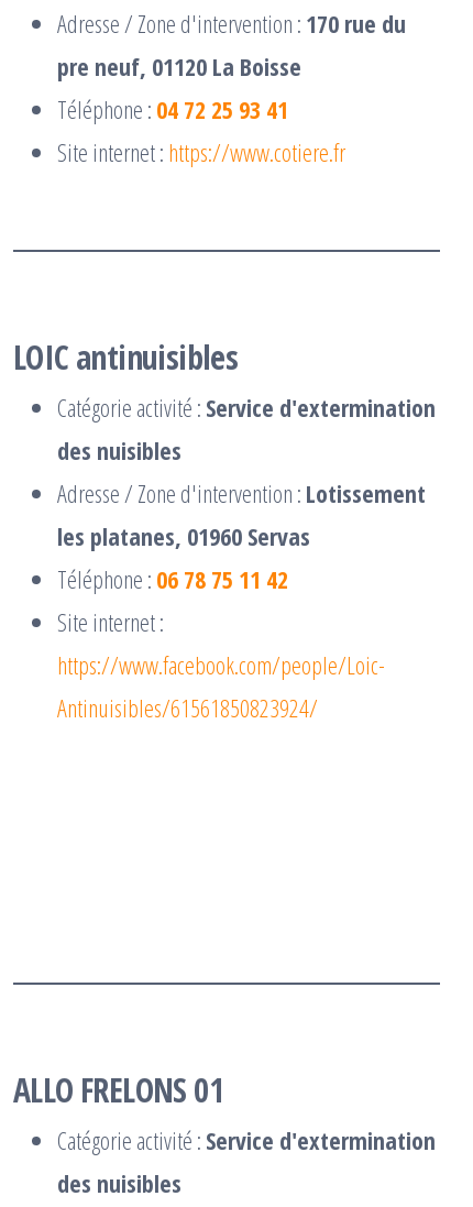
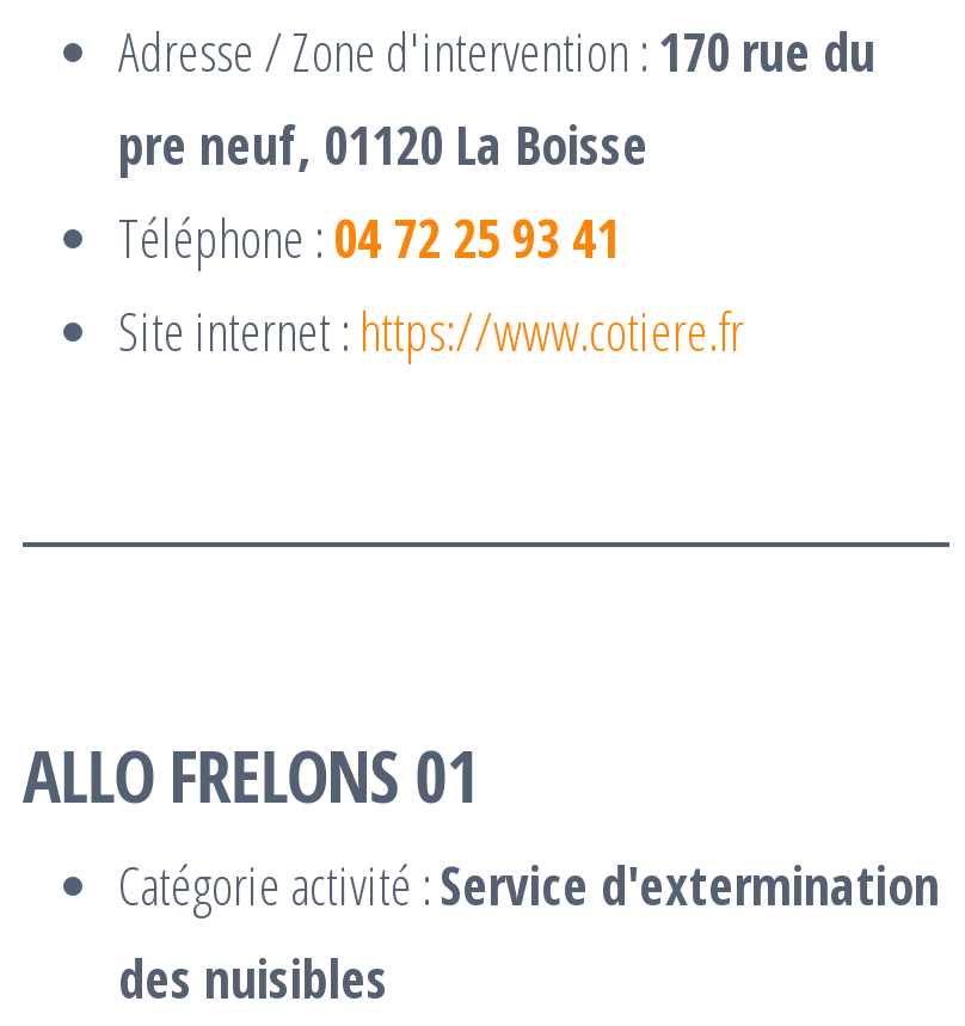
- LOIC antinuisibles
- Catégorie activité : Service d'extermination
- des nuisibles
- Adresse / Zone d'intervention : Lotissement
- les platanes, 01960 Servas
- Téléphone : 06 78 75 11 42
- Site internet :
- https://www.facebook.com/people/Loic-
- Antinuisibles/61561850823924/
